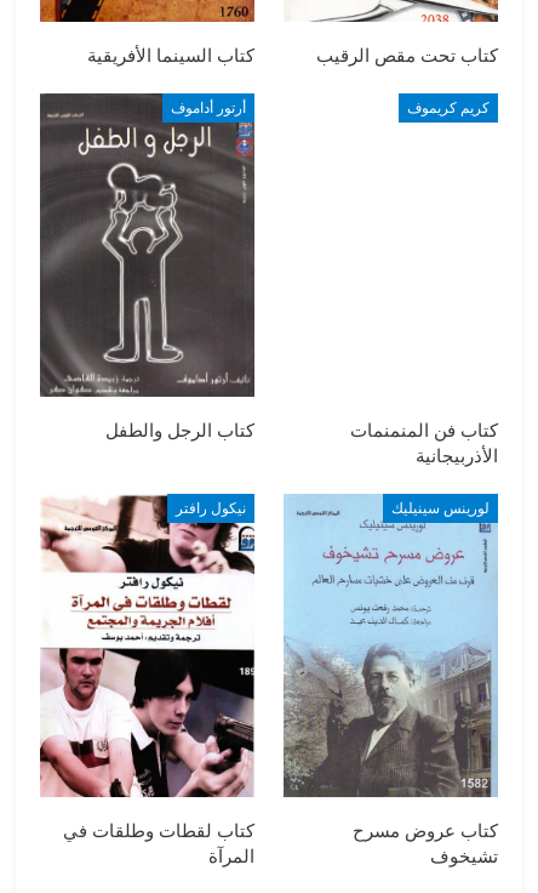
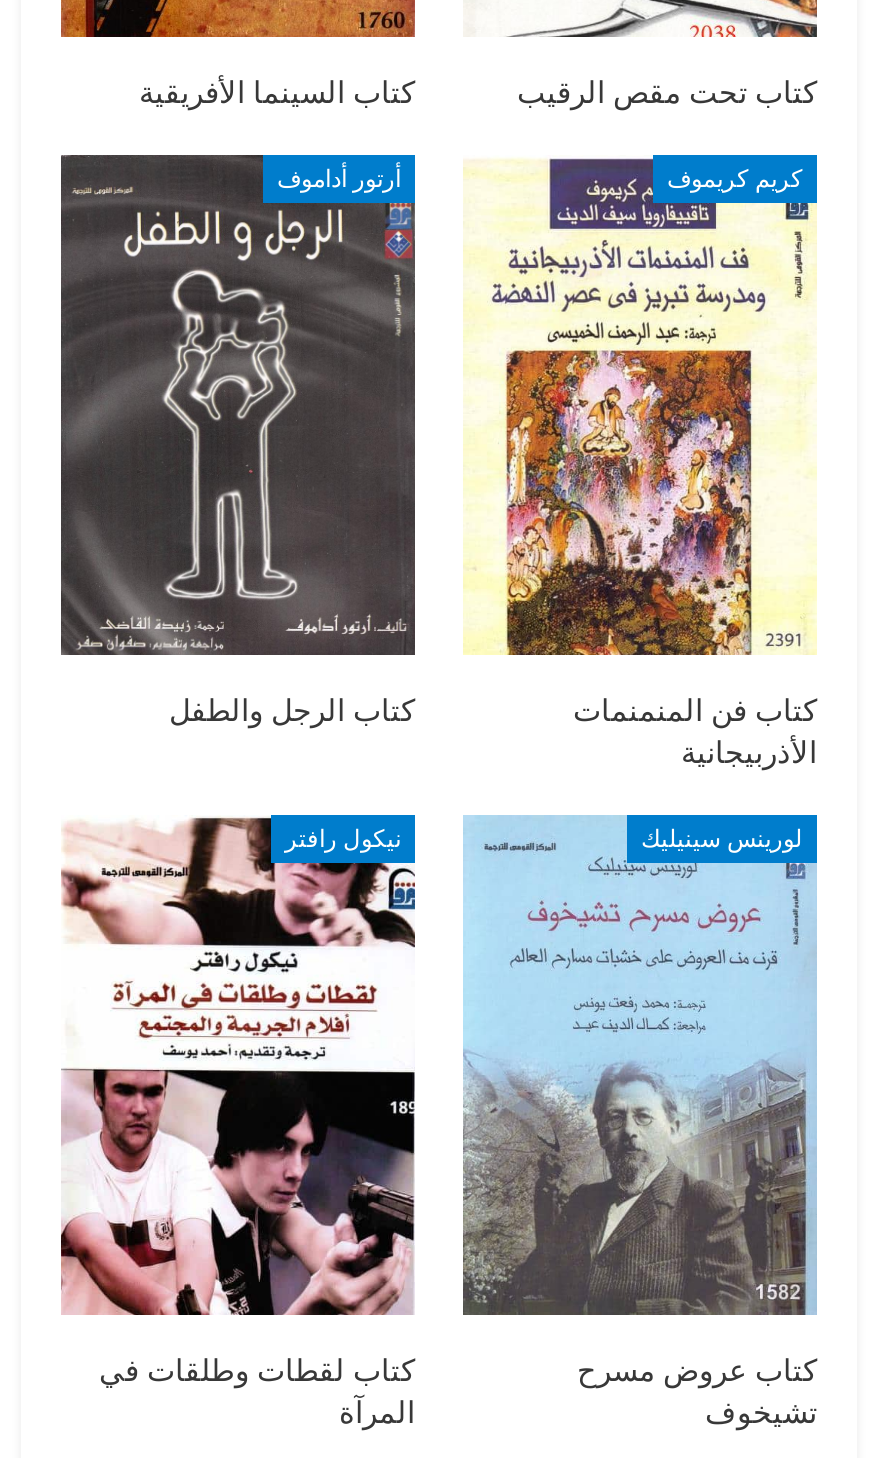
+ [image]
